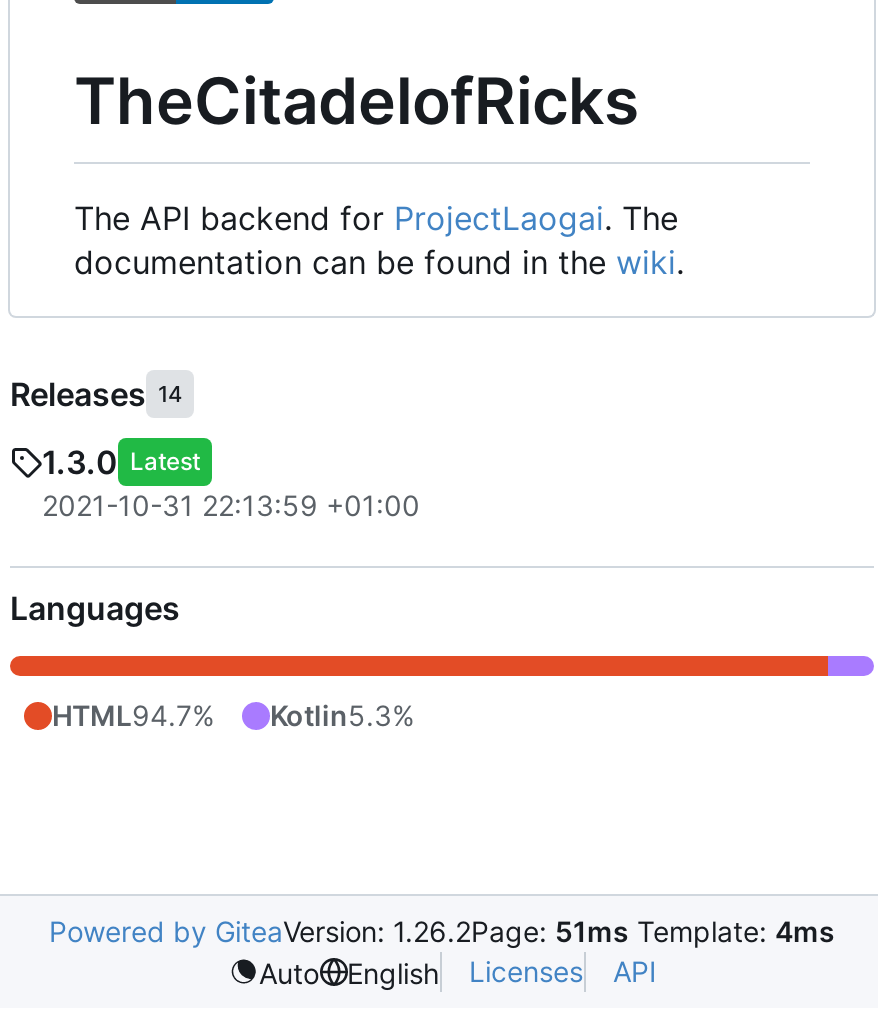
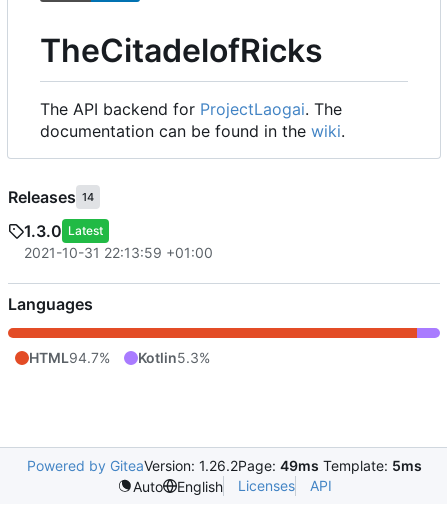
- Powered by GiteaVersion: 1.26.2Page: 51ms Template: 4ms
+ Powered by GiteaVersion: 1.26.2Page: 49ms Template: 5ms
